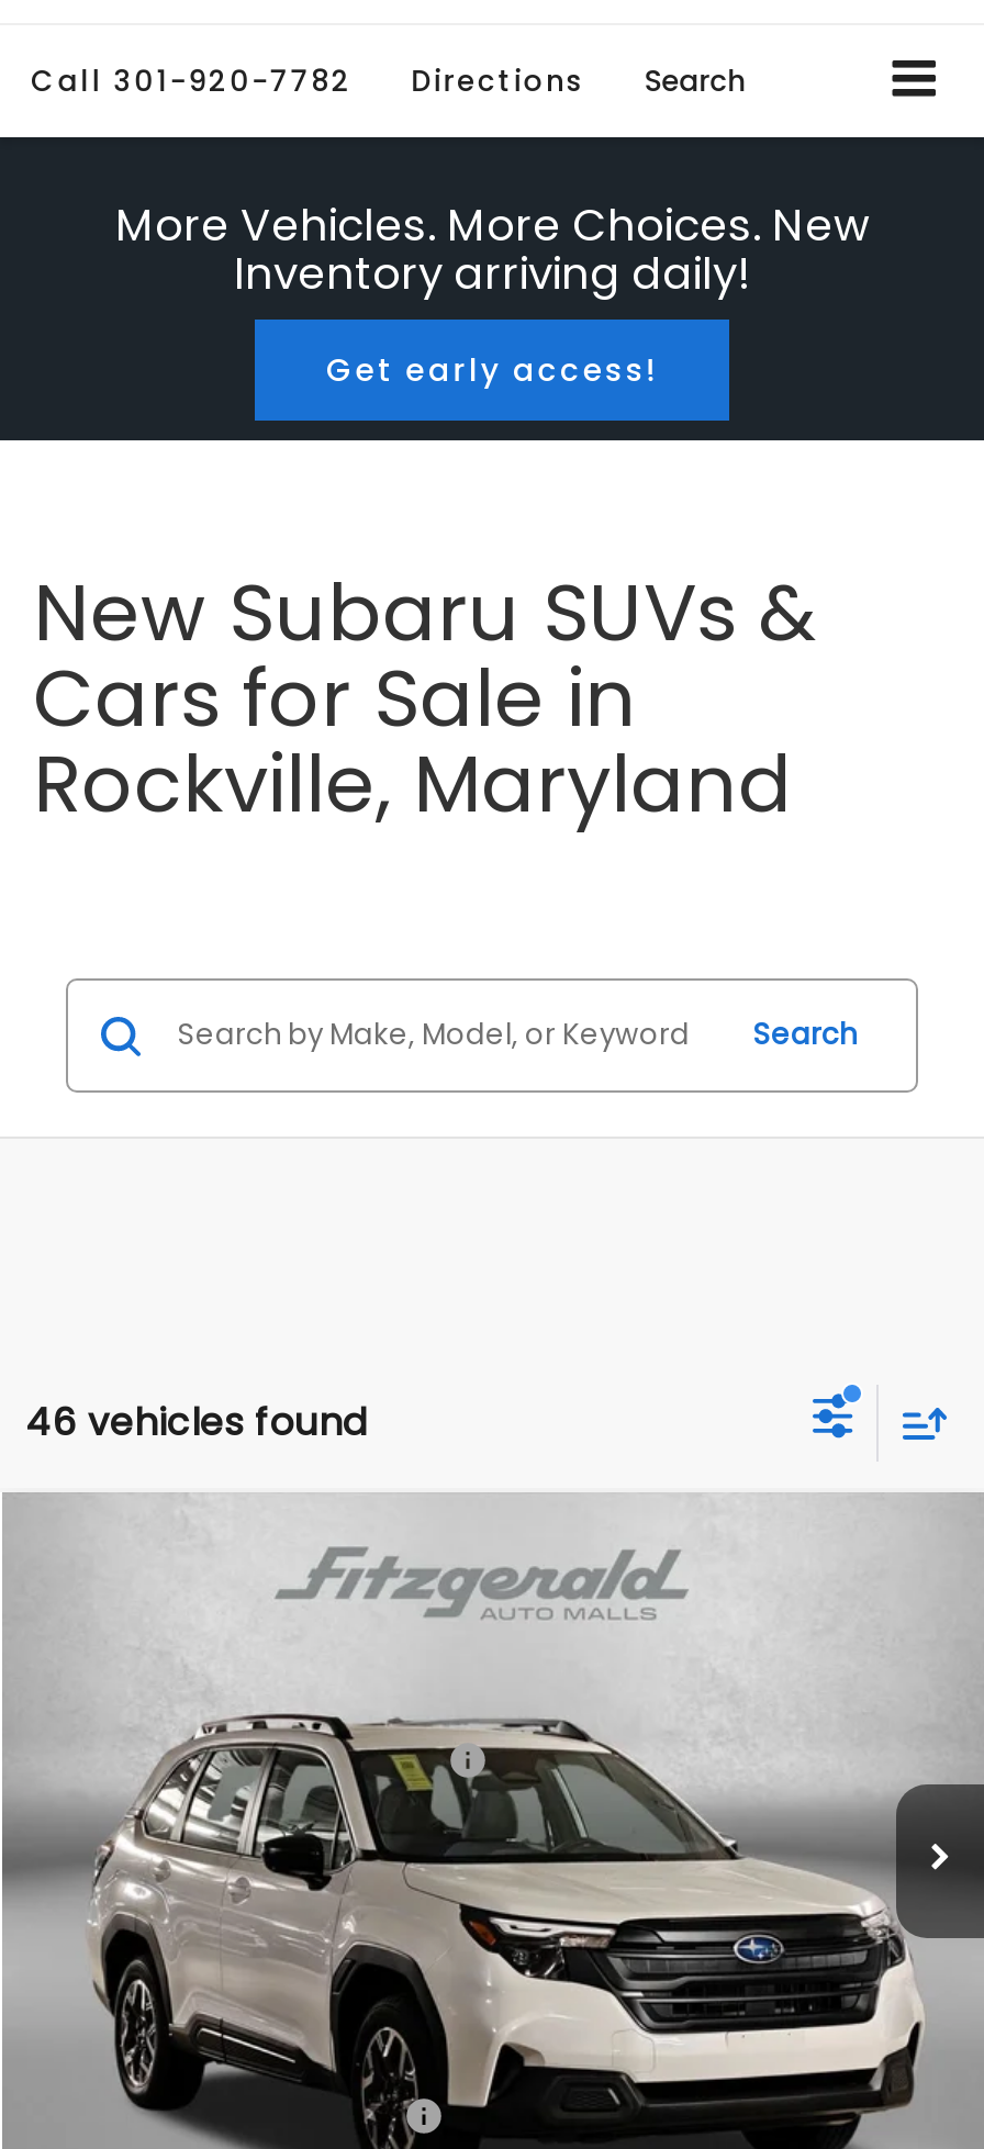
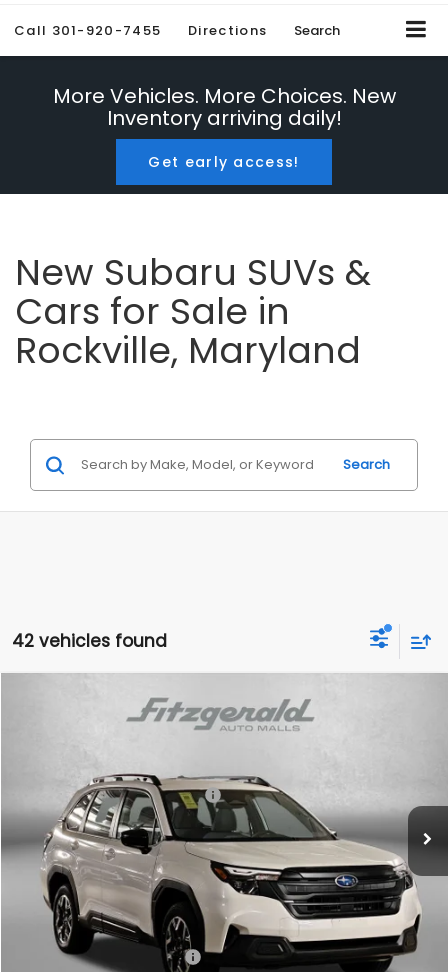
- Call 301-920-7782 Directions Search
+ Call 301-920-7455 Directions Search

- 46 vehicles found
+ 42 vehicles found
